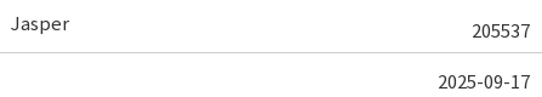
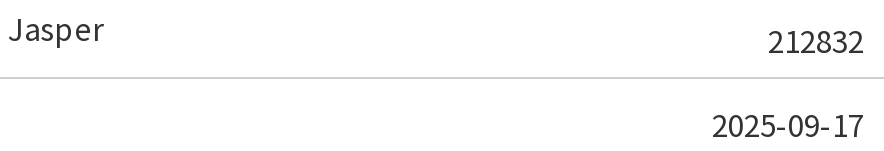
- 205537
+ 212832
